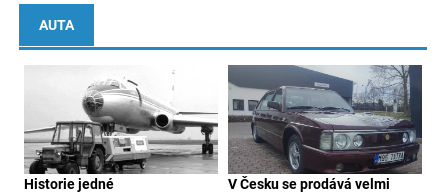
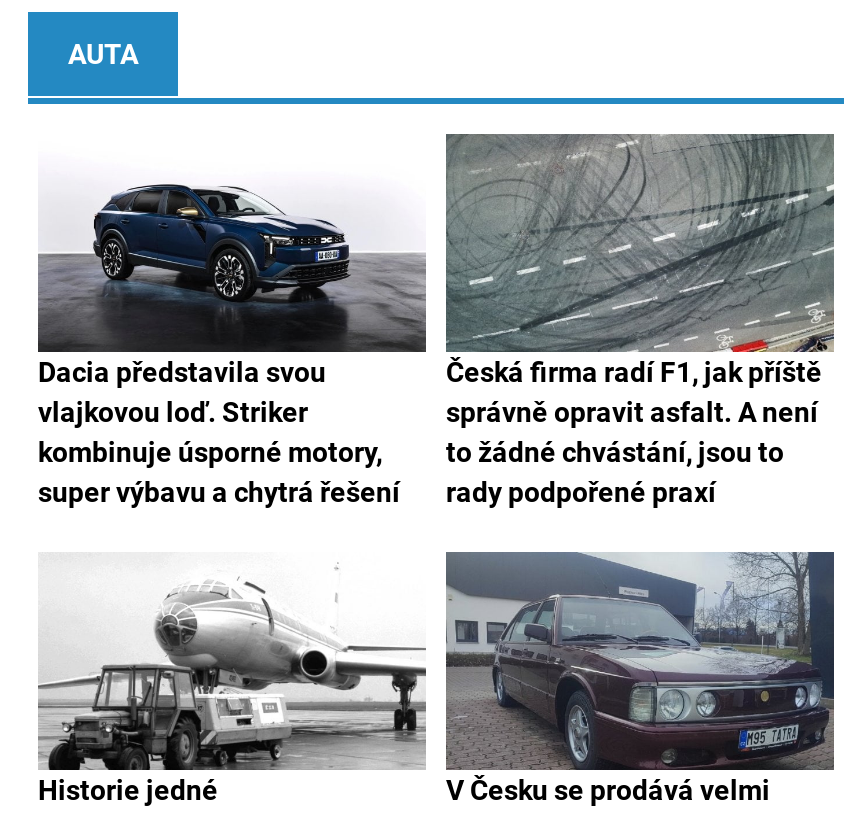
+ [image]
+ Dacia představila svou
+ vlajkovou loď. Striker
+ kombinuje úsporné motory,
+ super výbavu a chytrá řešení

+ [image]
+ Česká firma radí F1, jak příště
+ správně opravit asfalt. A není
+ to žádné chvástání, jsou to
+ rady podpořené praxí
